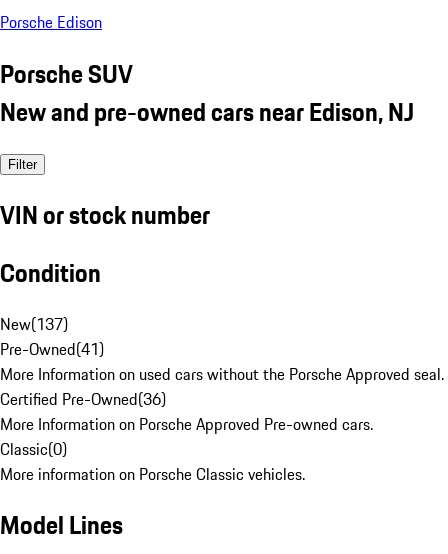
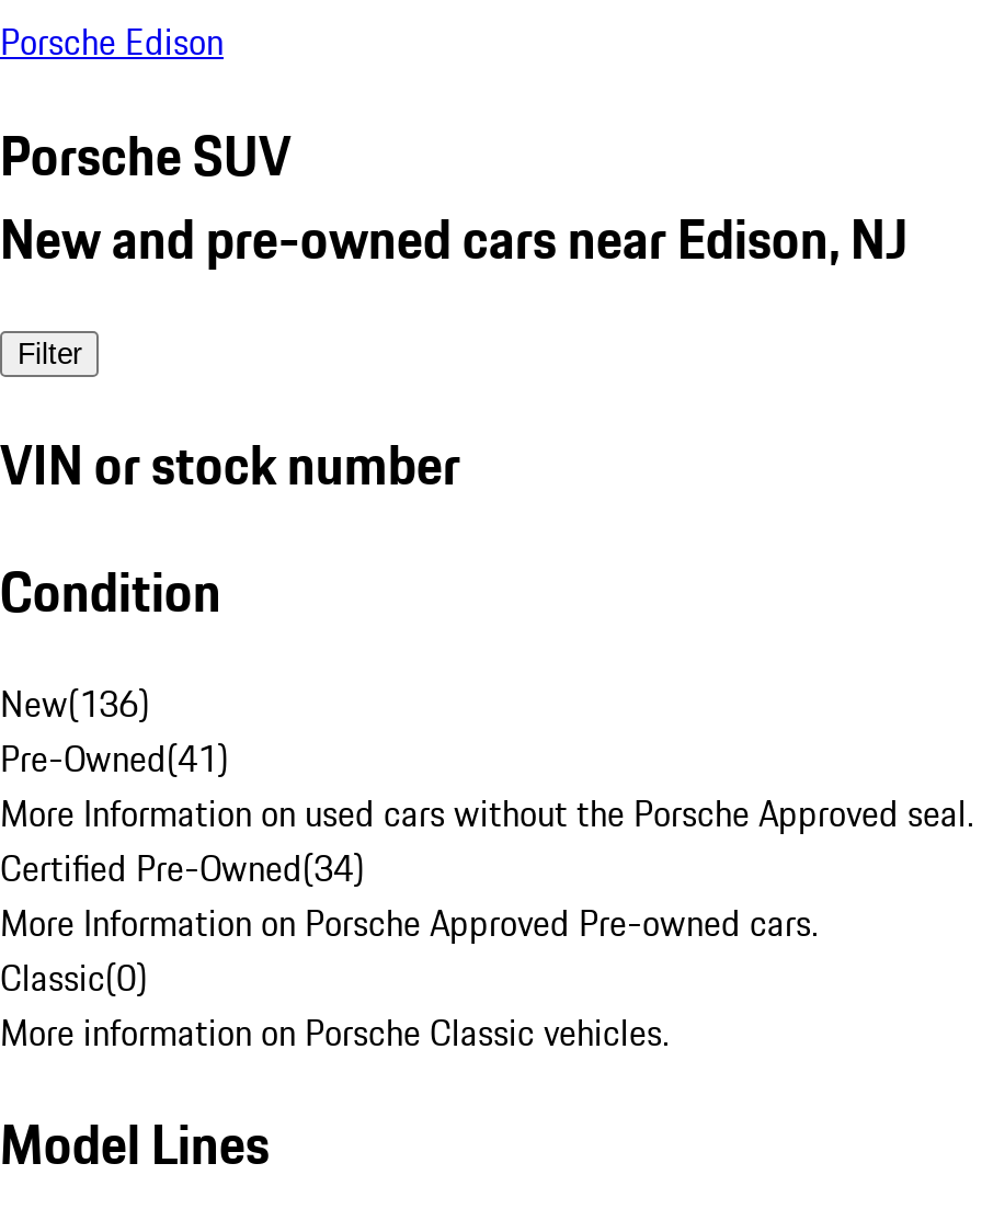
- New(137)
+ New(136)

- Certified Pre-Owned(36)
+ Certified Pre-Owned(34)
